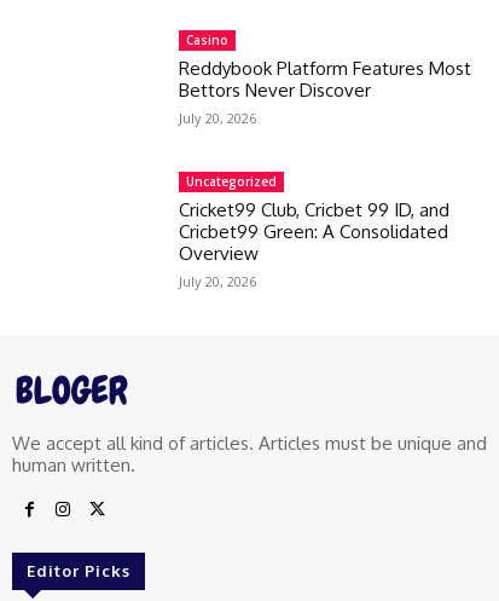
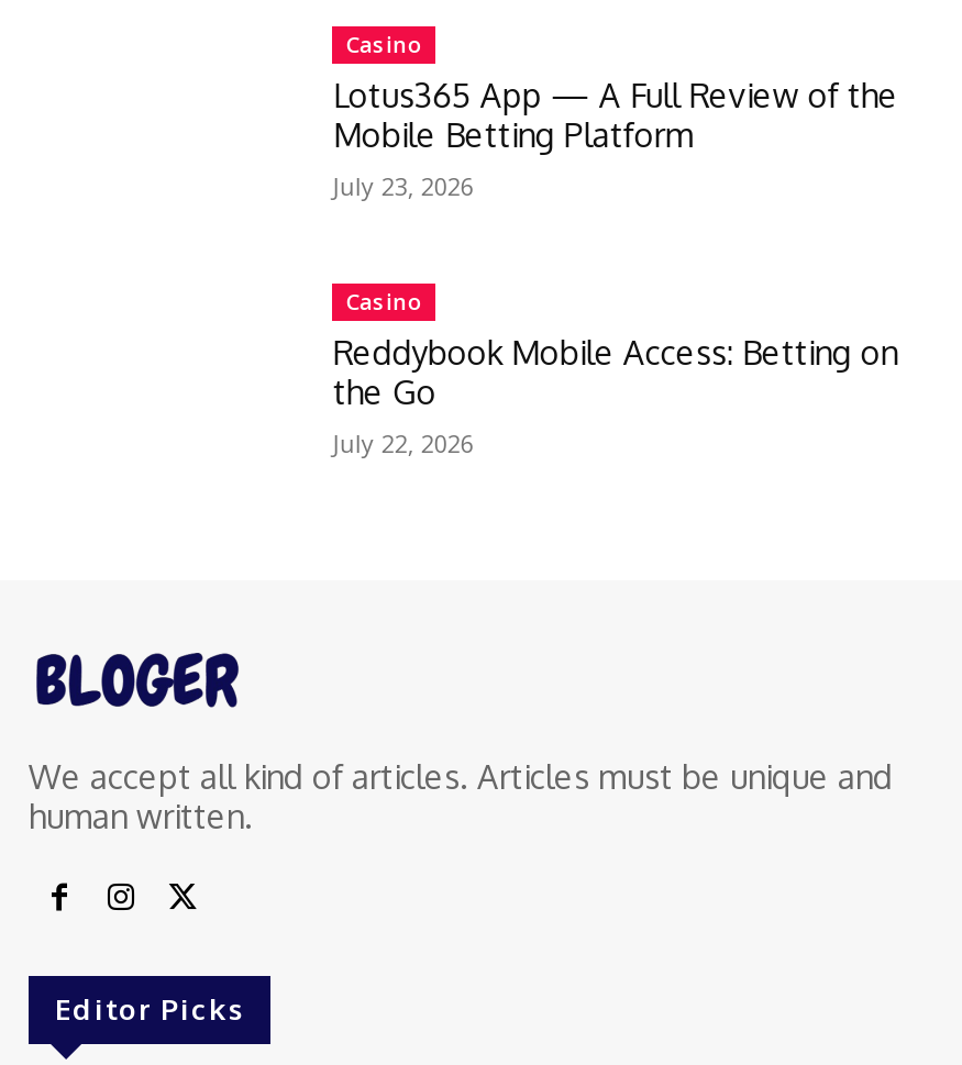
- Reddybook Platform Features Most
- Bettors Never Discover
- July 20, 2026
+ Lotus365 App — A Full Review of the
+ Mobile Betting Platform
+ July 23, 2026

- Uncategorized
- Cricket99 Club, Cricbet 99 ID, and
- Cricbet99 Green: A Consolidated
- Overview
- July 20, 2026
+ Casino
+ Reddybook Mobile Access: Betting on
+ the Go
+ July 22, 2026
